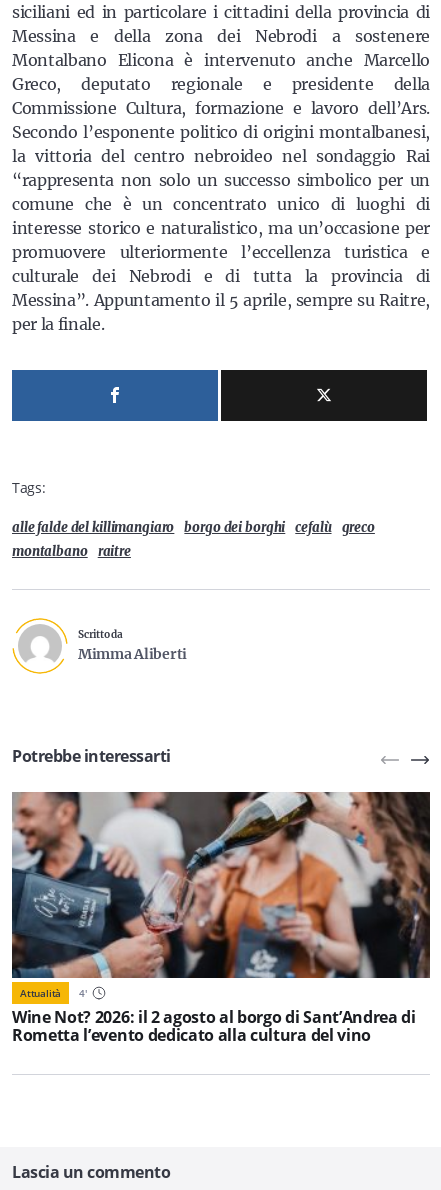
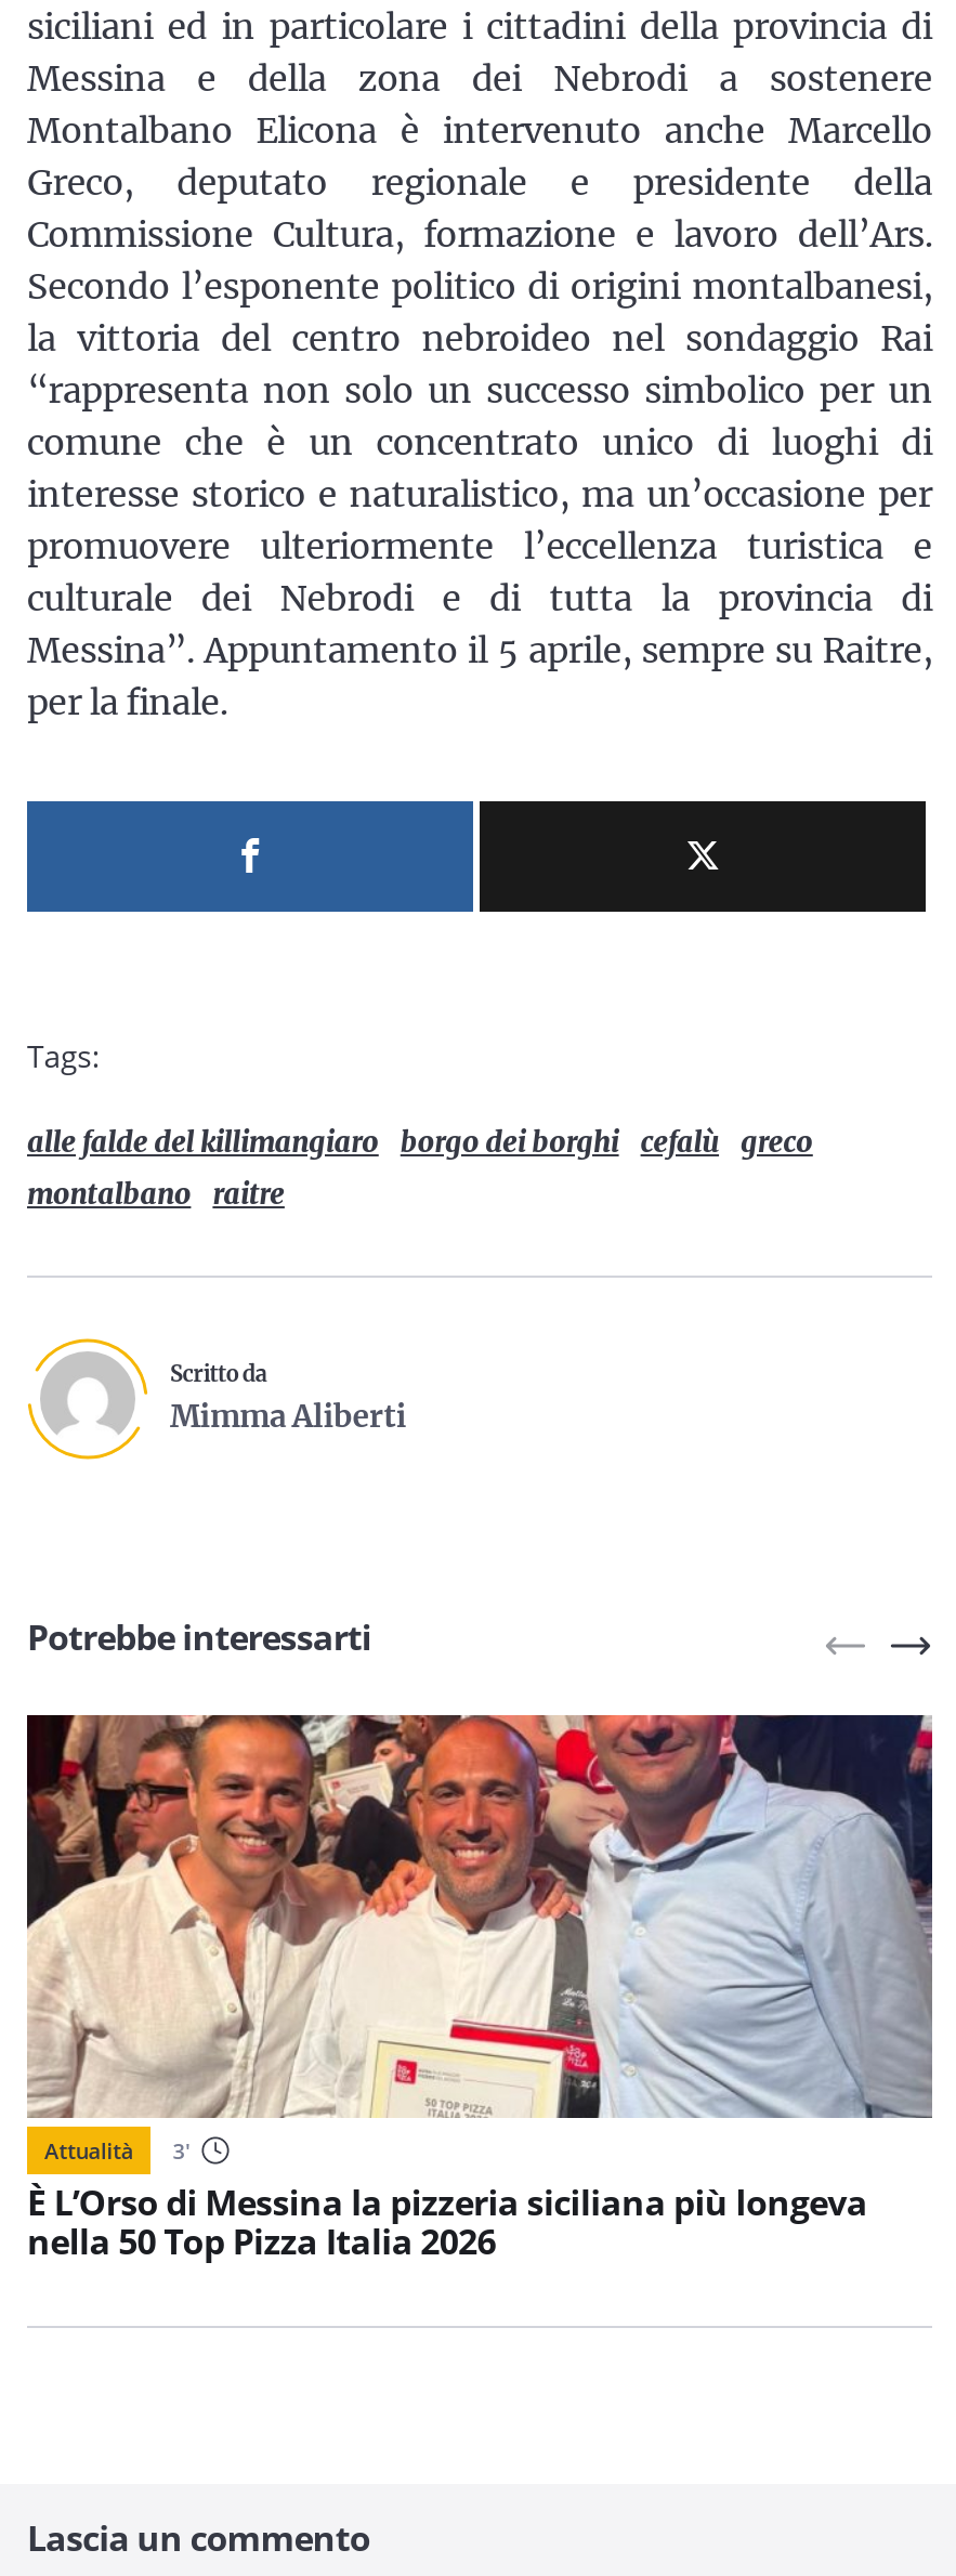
- [image]
- 4
- Wine Not? 2026: il 2 agosto al borgo di Sant’Andrea di
- Rometta l’evento dedicato alla cultura del vino
+ [image]
+ 3
+ È L’Orso di Messina la pizzeria siciliana più longeva
+ nella 50 Top Pizza Italia 2026
